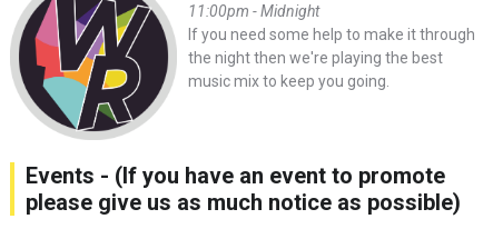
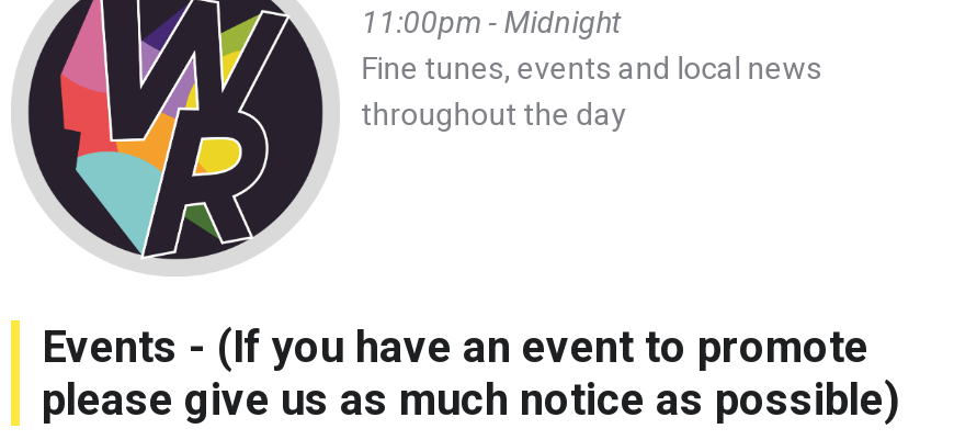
- If you need some help to make it through
- the night then we're playing the best
- music mix to keep you going.
+ Fine tunes, events and local news
+ throughout the day
